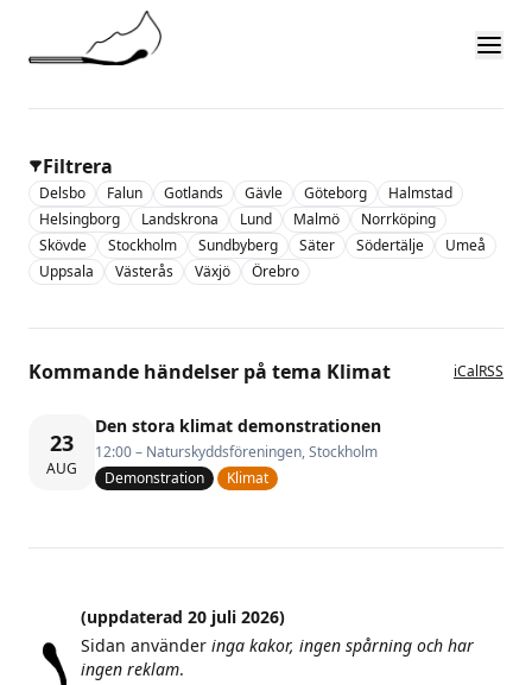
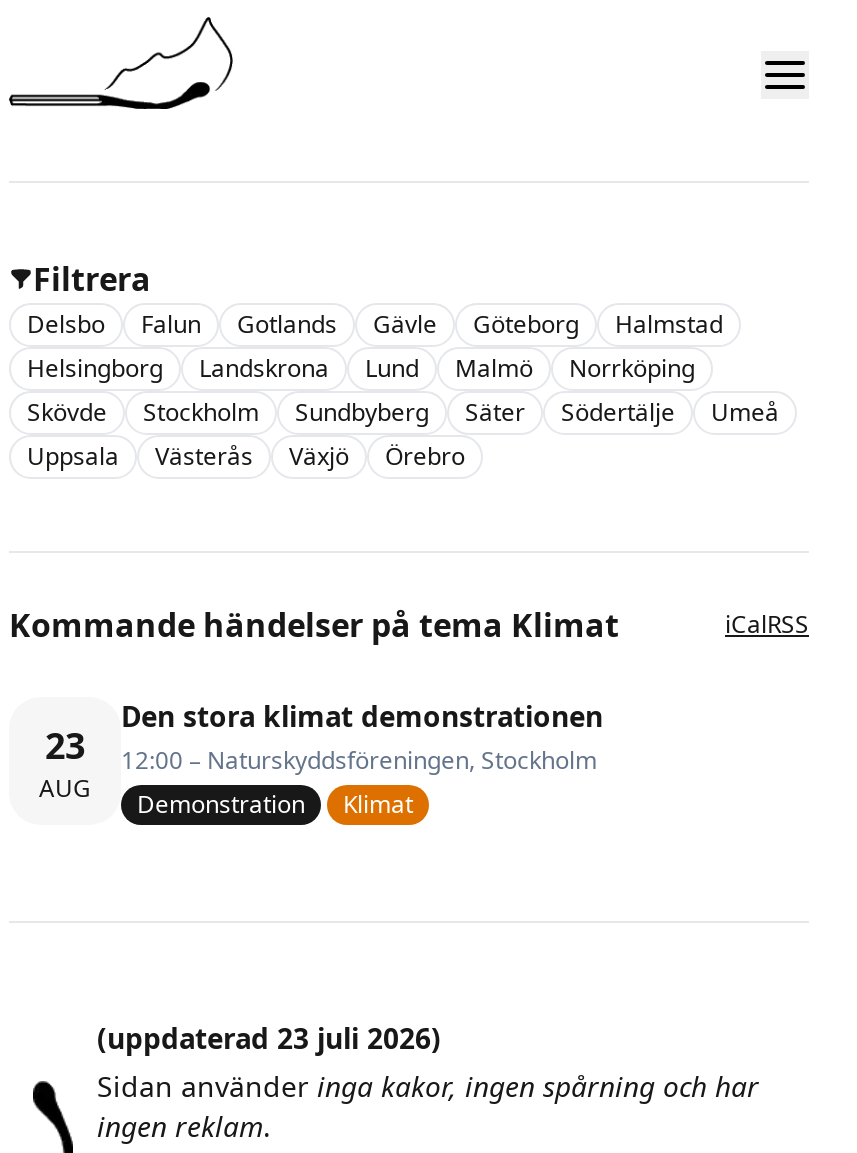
- (uppdaterad 20 juli 2026)
+ (uppdaterad 23 juli 2026)
